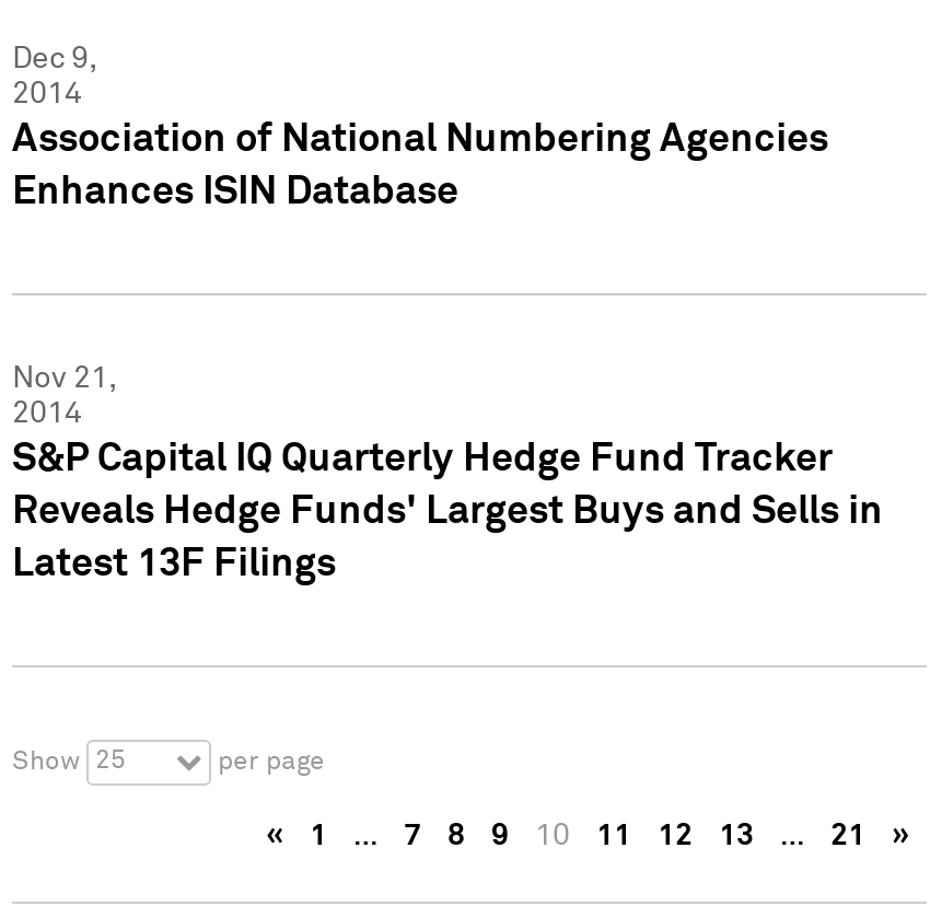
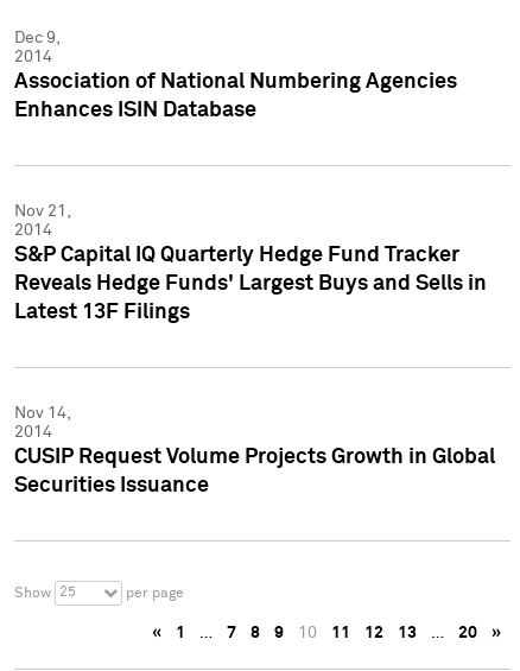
+ Nov 14,
+ 2014
+ CUSIP Request Volume Projects Growth in Global
+ Securities Issuance

- 21
+ 20
